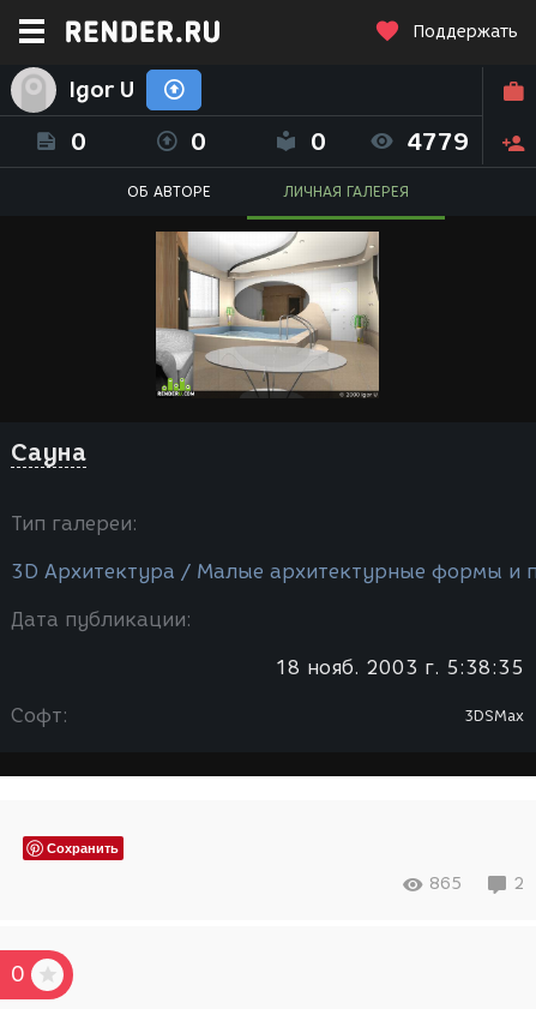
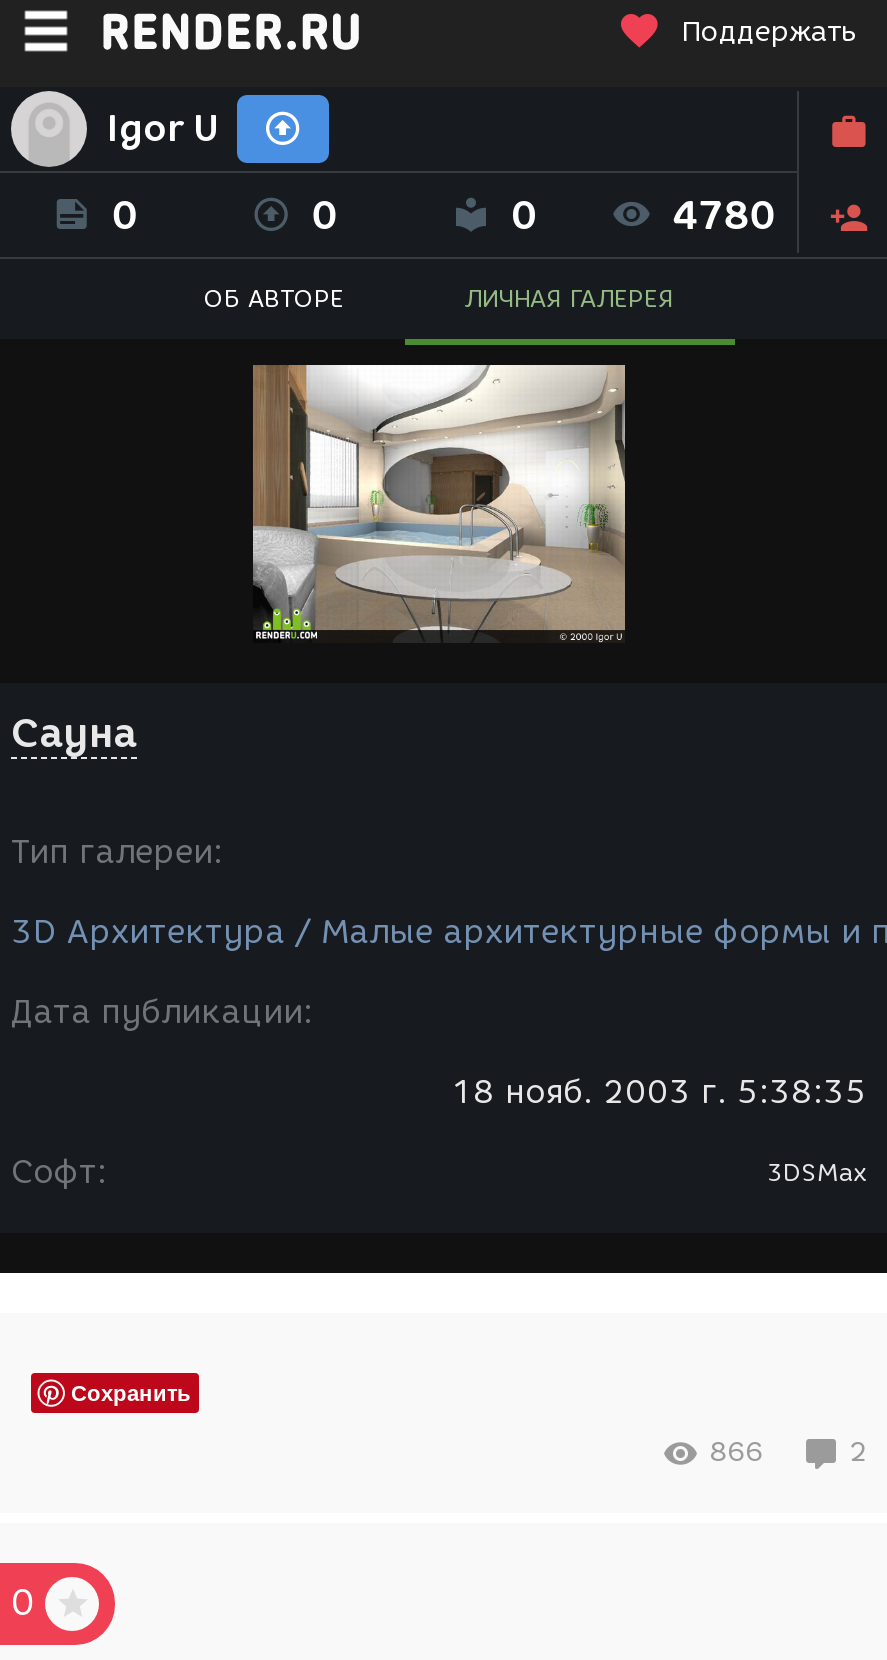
- 4779
+ 4780

- 865
+ 866
